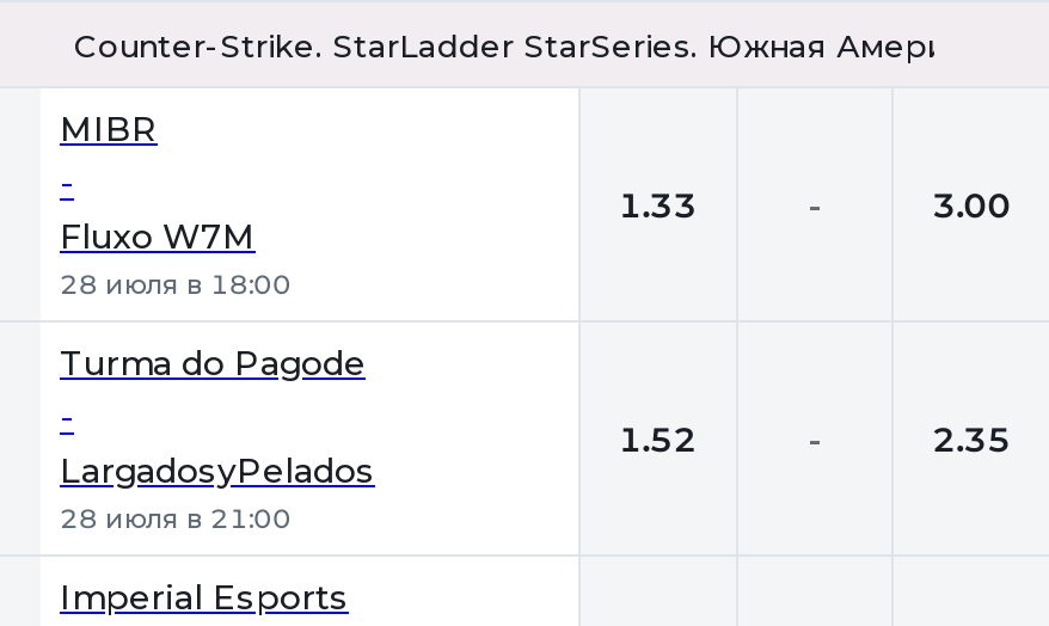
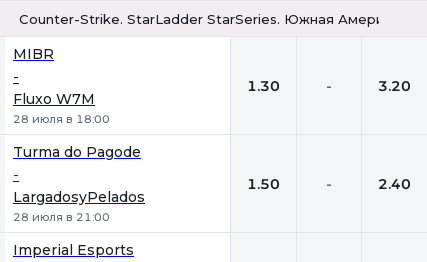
- 1.33
+ 1.30

- 3.00
+ 3.20

- 1.52
+ 1.50

- 2.35
+ 2.40
